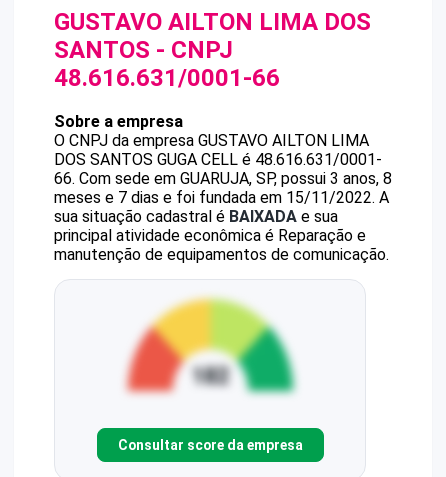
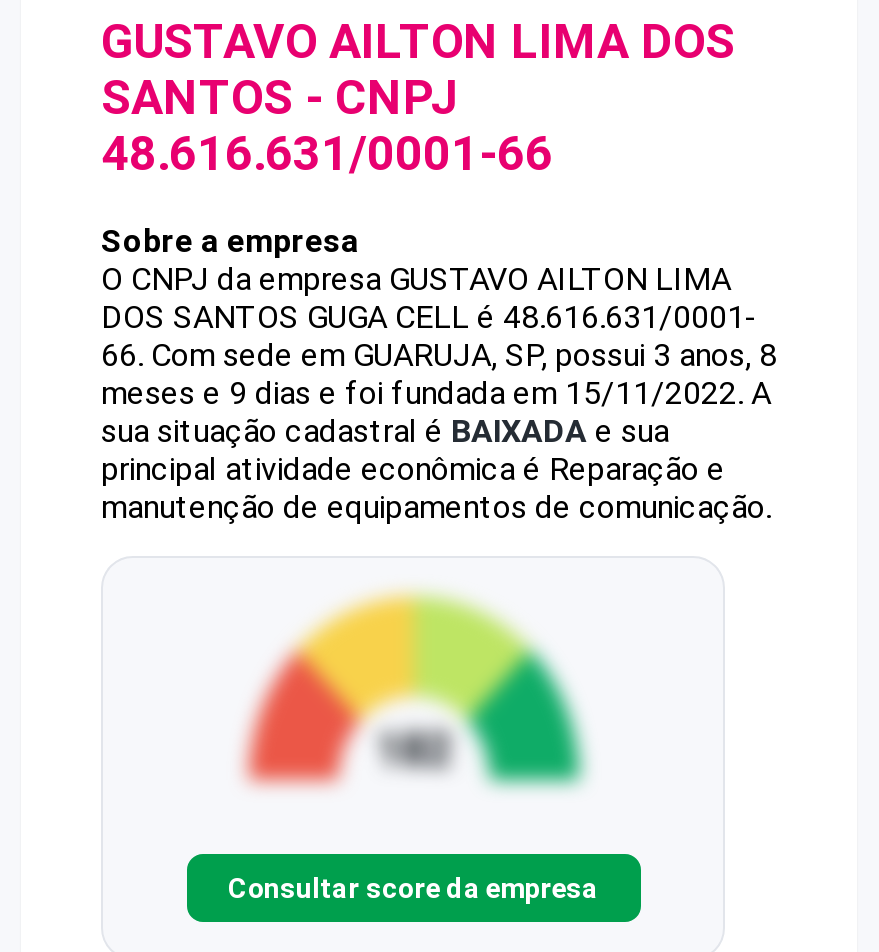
- meses e 7 dias e foi fundada em 15/11/2022. A
+ meses e 9 dias e foi fundada em 15/11/2022. A
